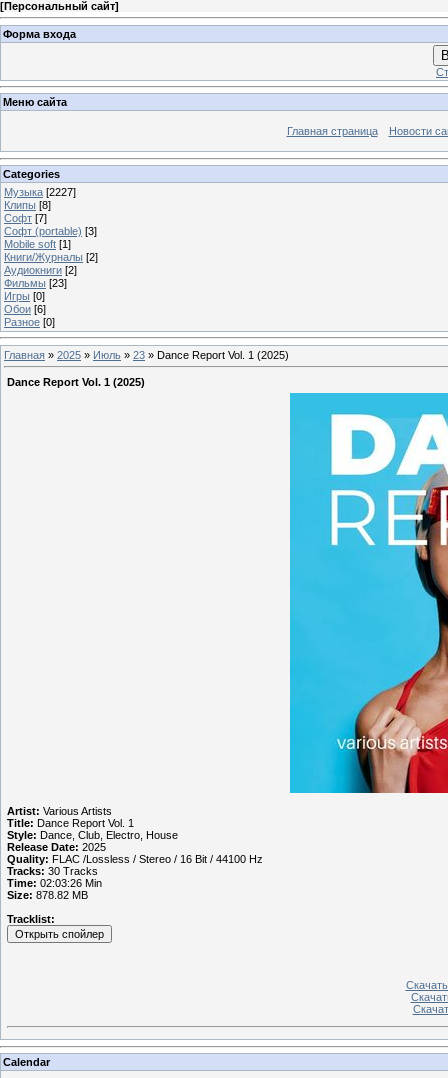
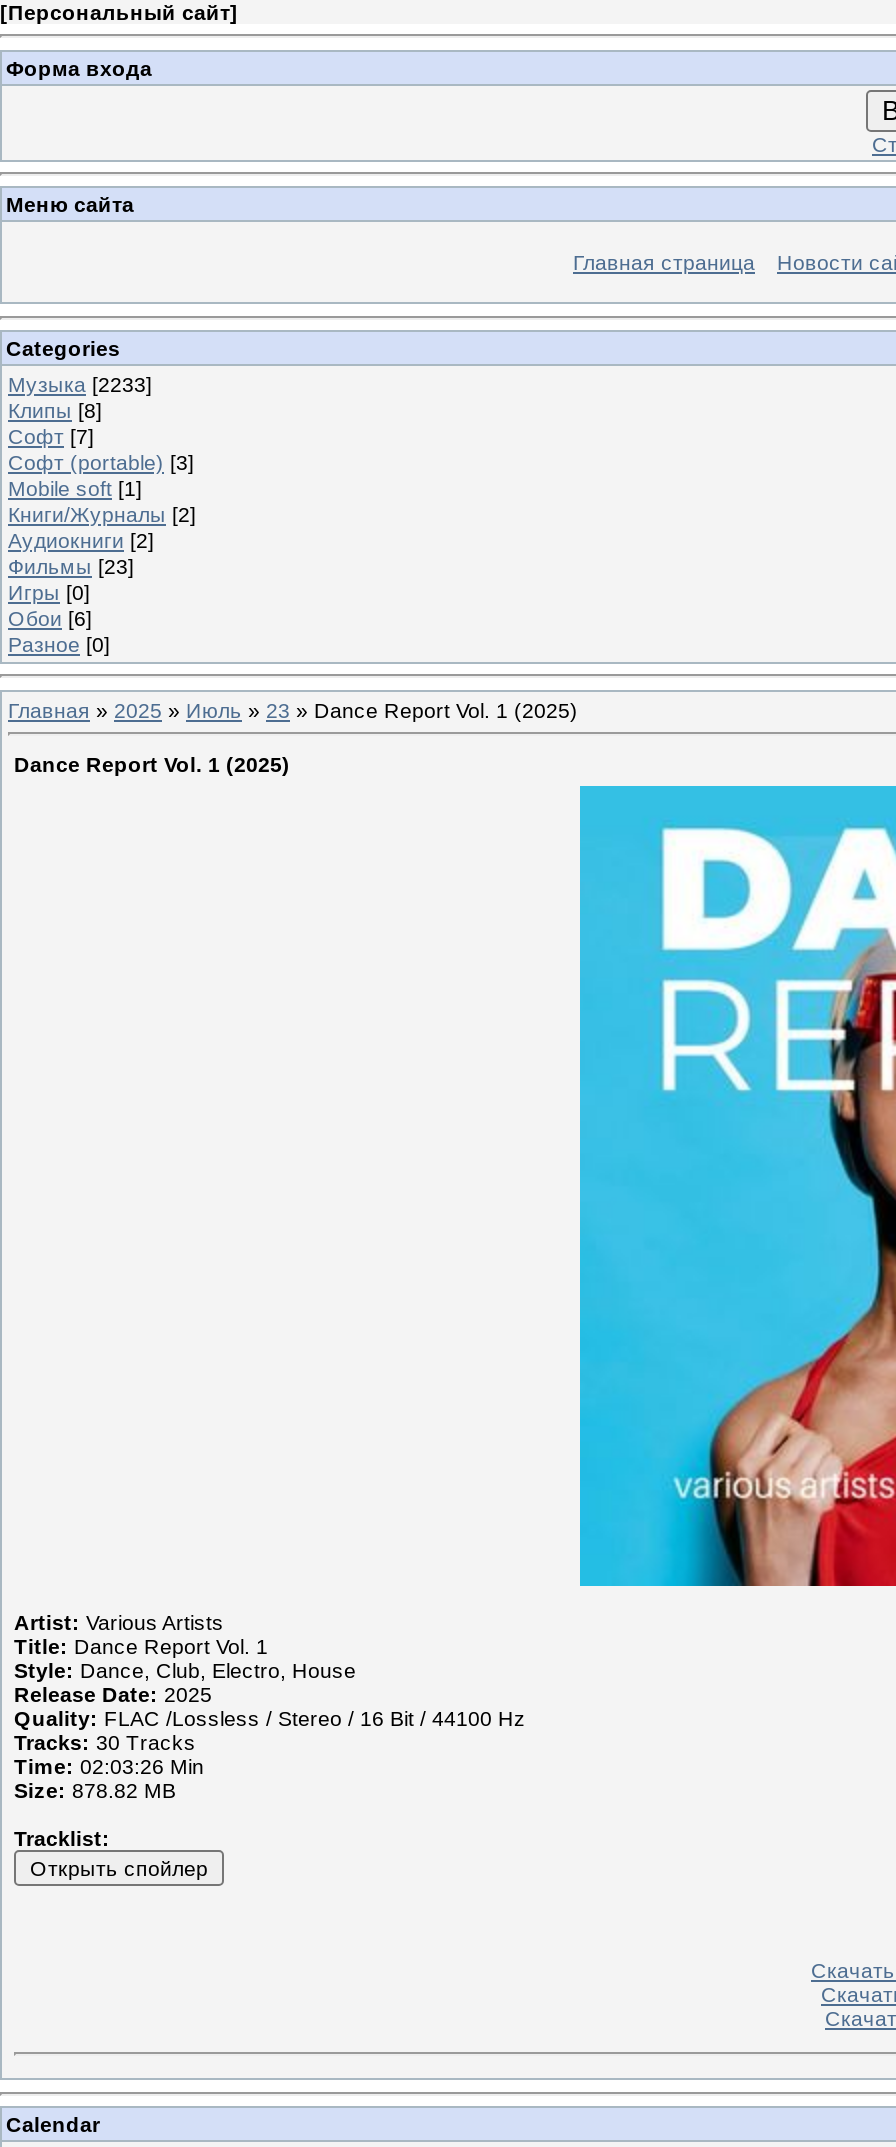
- Музыка [2227]
+ Музыка [2233]
